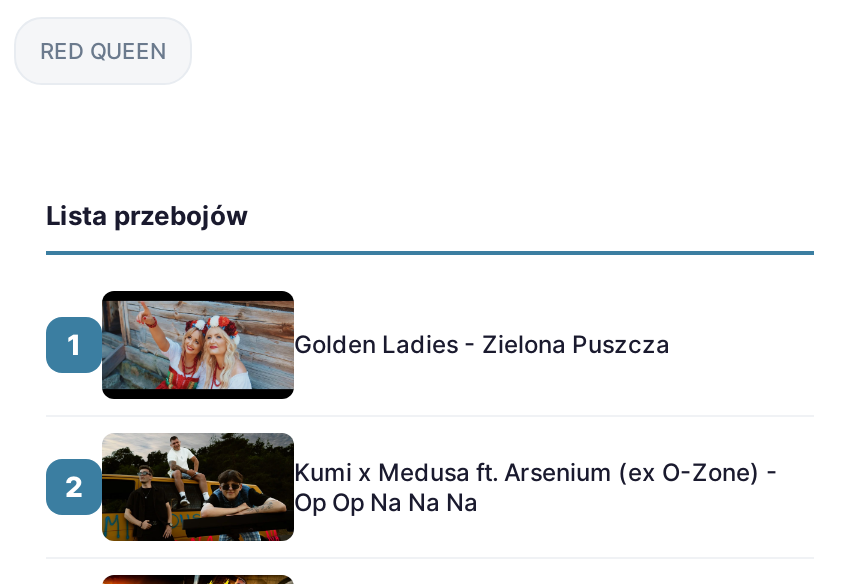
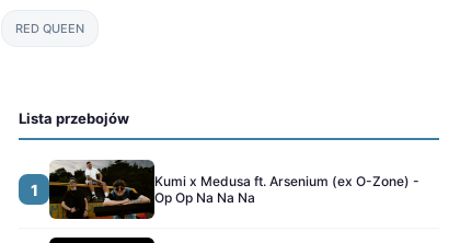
- [image]
- Golden Ladies - Zielona Puszcza

- 2
